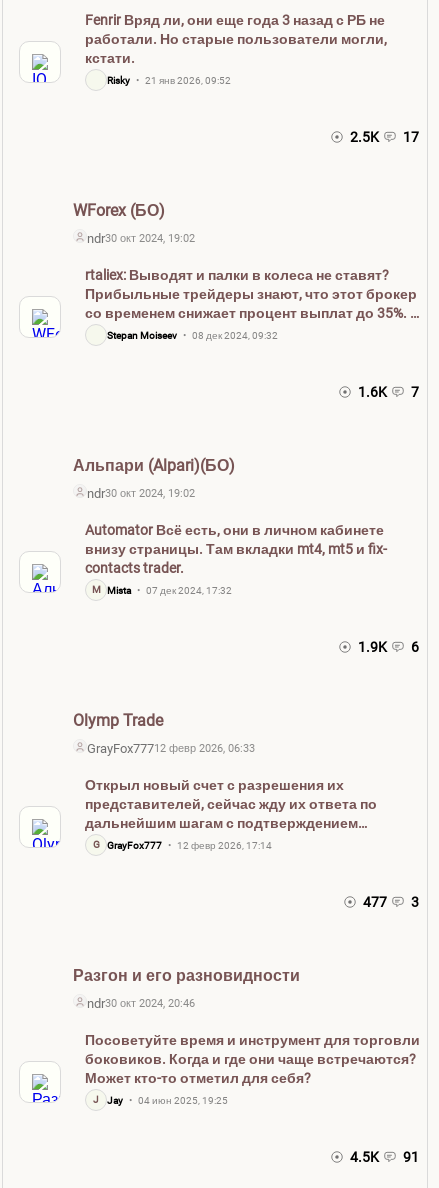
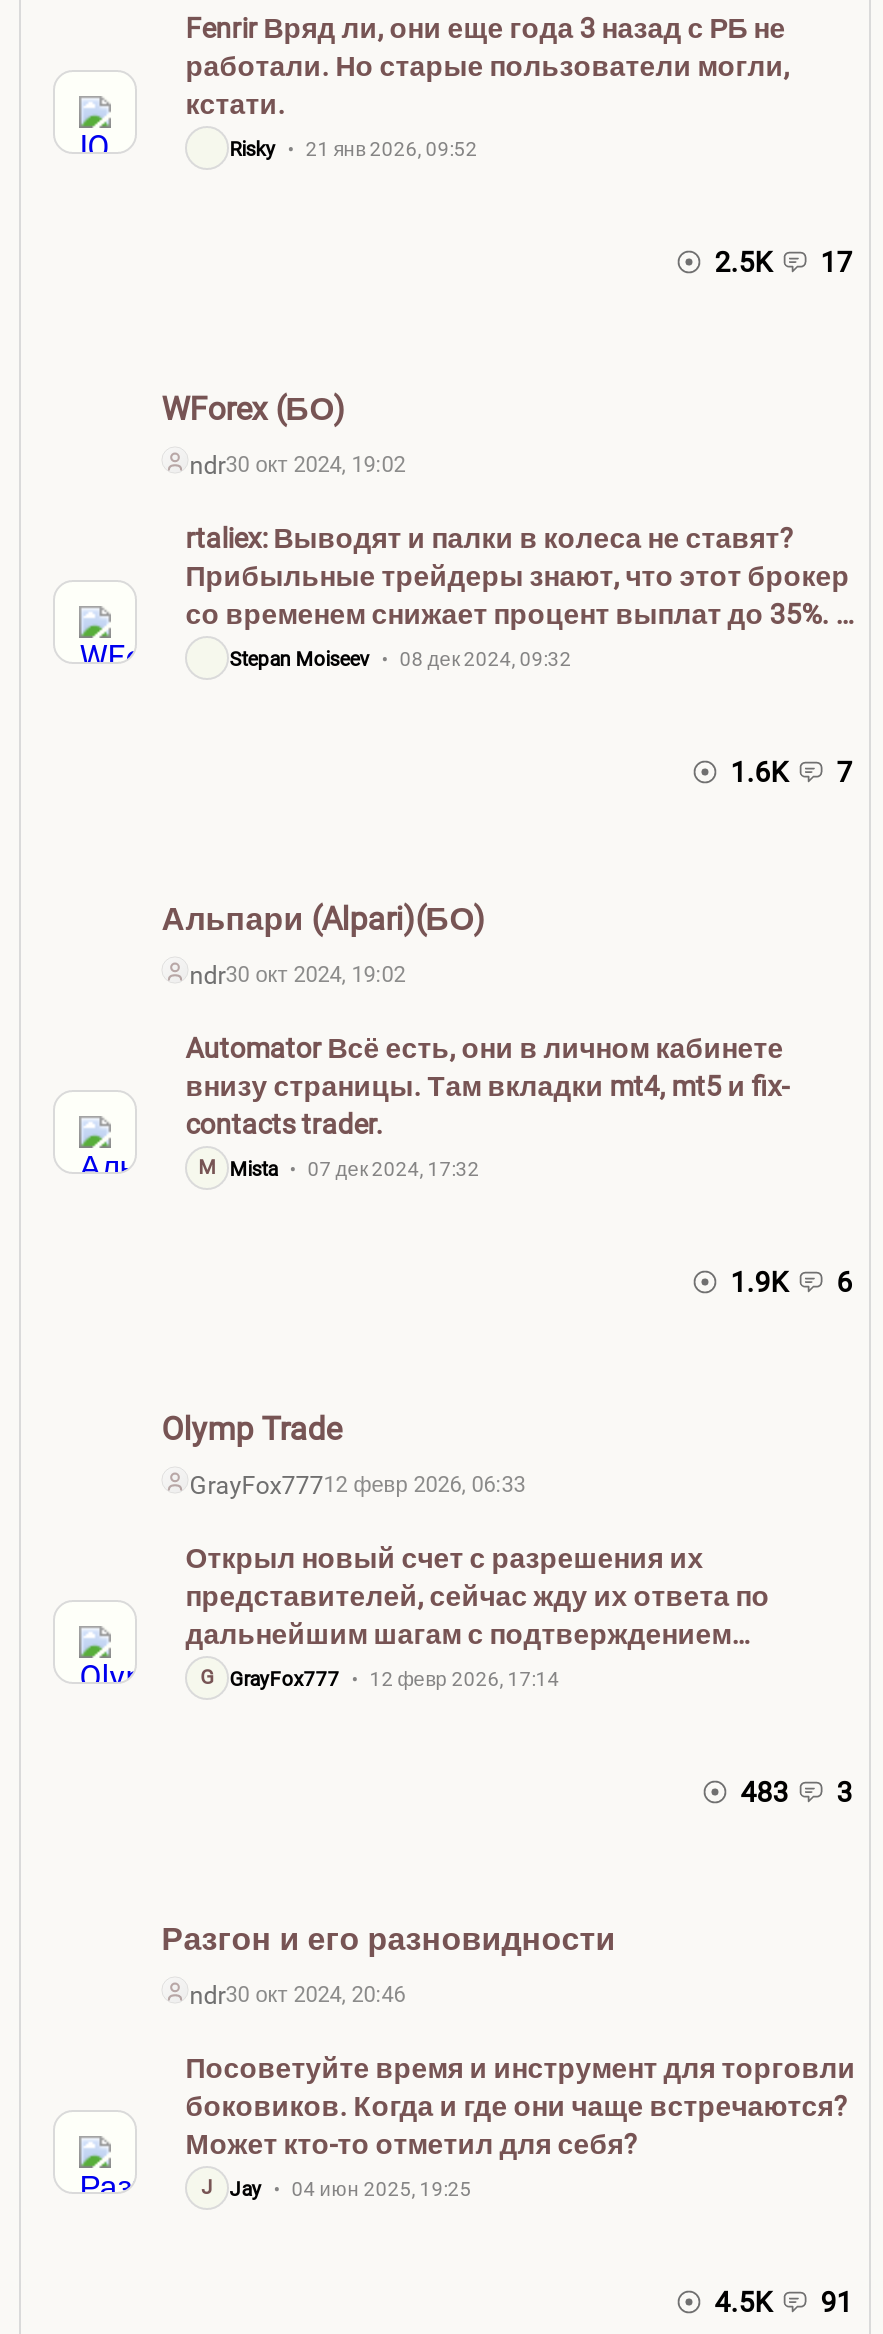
- 477 3
+ 483 3
